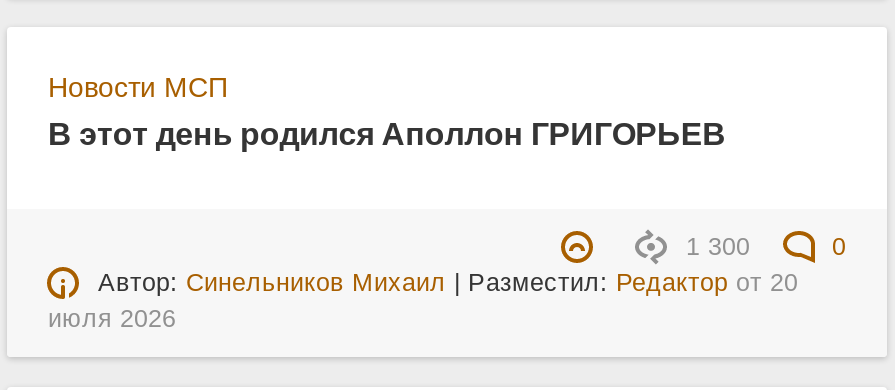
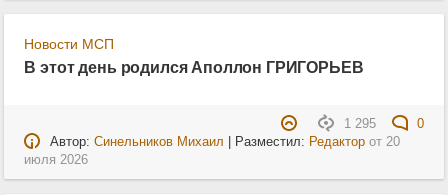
- 1 300
+ 1 295
